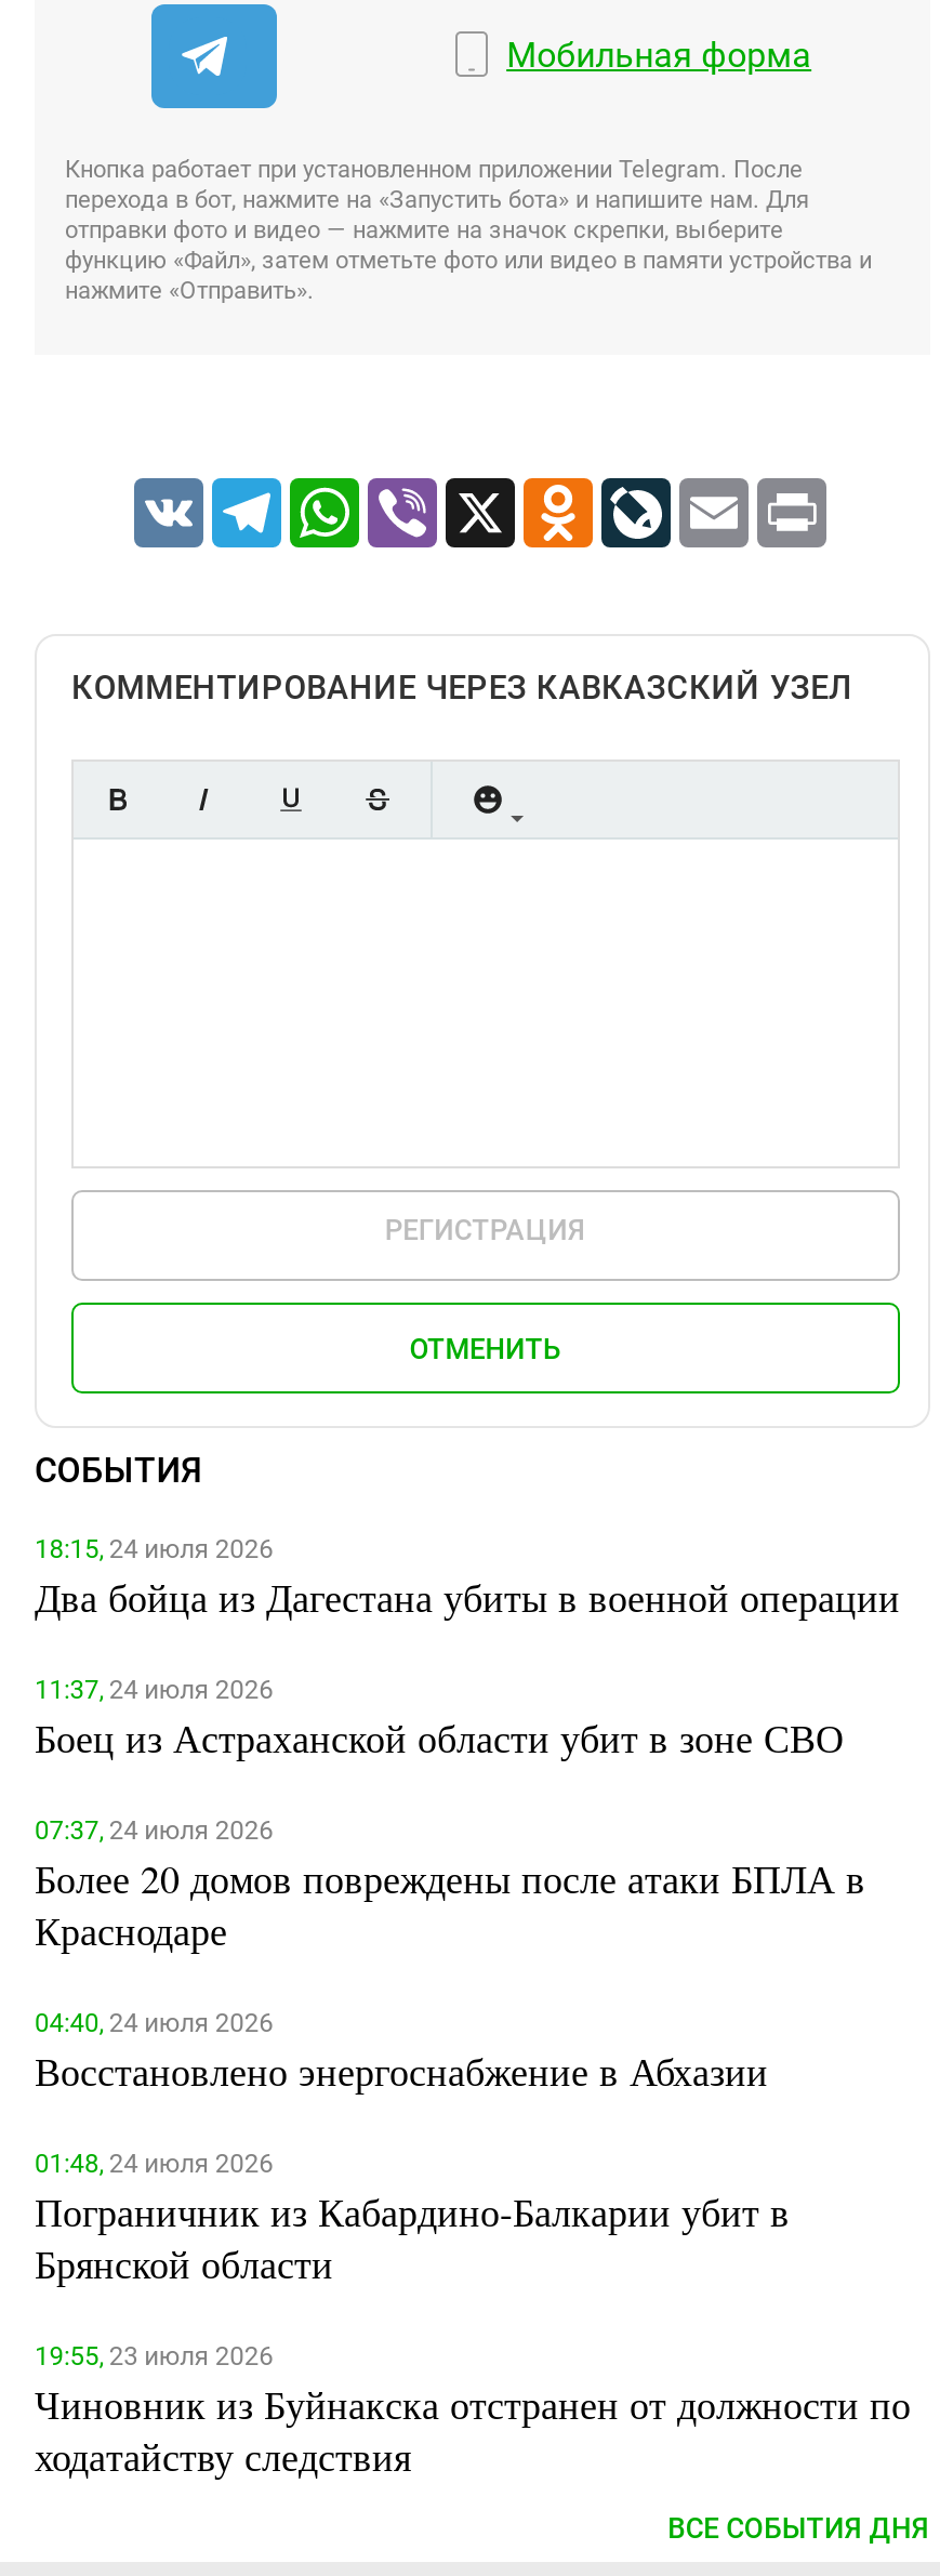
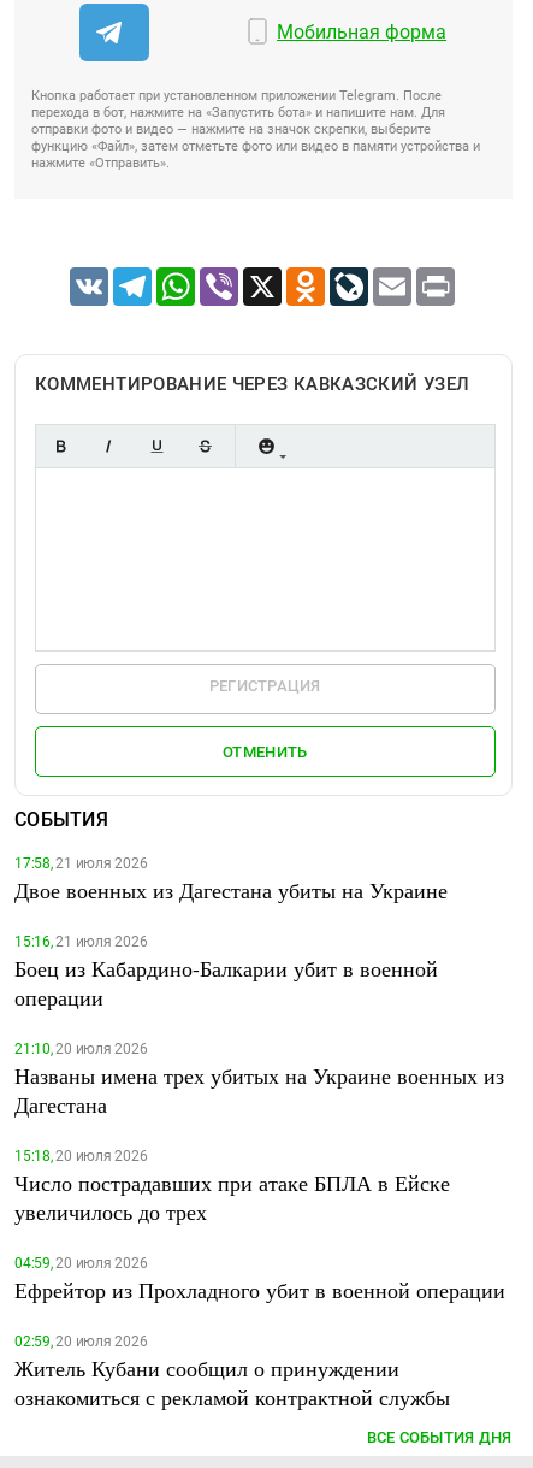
- 18:15, 24 июля 2026
- Два бойца из Дагестана убиты в военной операции
+ 17:58, 21 июля 2026
+ Двое военных из Дагестана убиты на Украине

- 11:37, 24 июля 2026
- Боец из Астраханской области убит в зоне СВО
+ 15:16, 21 июля 2026
+ Боец из Кабардино-Балкарии убит в военной
+ операции

- 07:37, 24 июля 2026
- Более 20 домов повреждены после атаки БПЛА в
- Краснодаре
+ 21:10, 20 июля 2026
+ Названы имена трех убитых на Украине военных из
+ Дагестана

- 04:40, 24 июля 2026
- Восстановлено энергоснабжение в Абхазии
+ 15:18, 20 июля 2026
+ Число пострадавших при атаке БПЛА в Ейске
+ увеличилось до трех

- 01:48, 24 июля 2026
- Пограничник из Кабардино-Балкарии убит в
- Брянской области
+ 04:59, 20 июля 2026
+ Ефрейтор из Прохладного убит в военной операции

- 19:55, 23 июля 2026
- Чиновник из Буйнакска отстранен от должности по
- ходатайству следствия
+ 02:59, 20 июля 2026
+ Житель Кубани сообщил о принуждении
+ ознакомиться с рекламой контрактной службы
